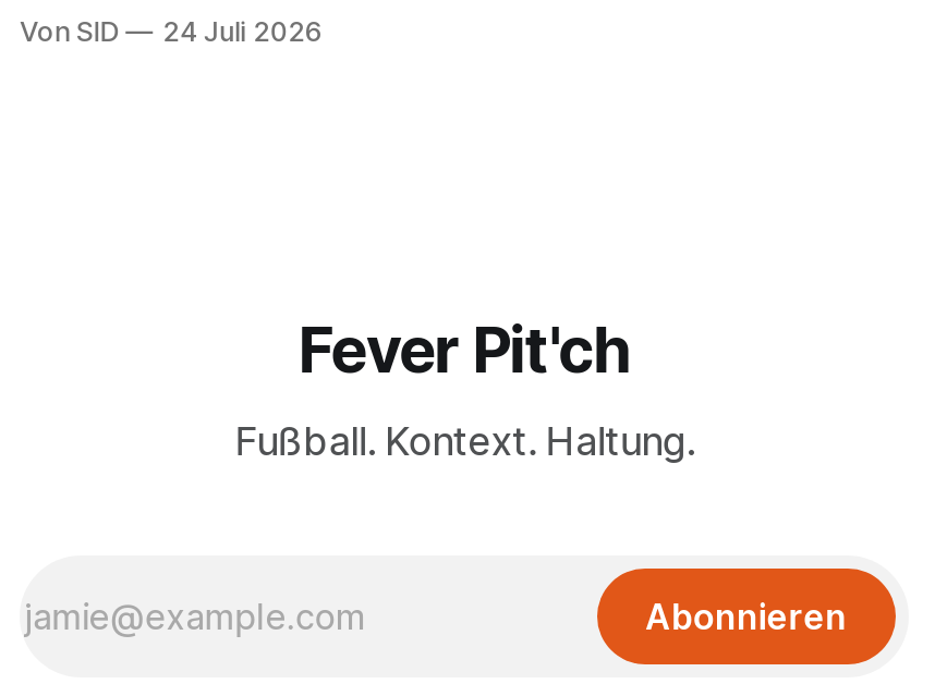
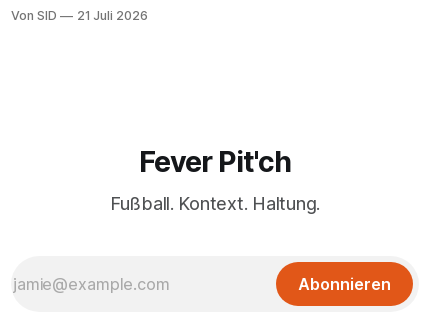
- Von SID 24 Juli 2026
+ Von SID 21 Juli 2026
